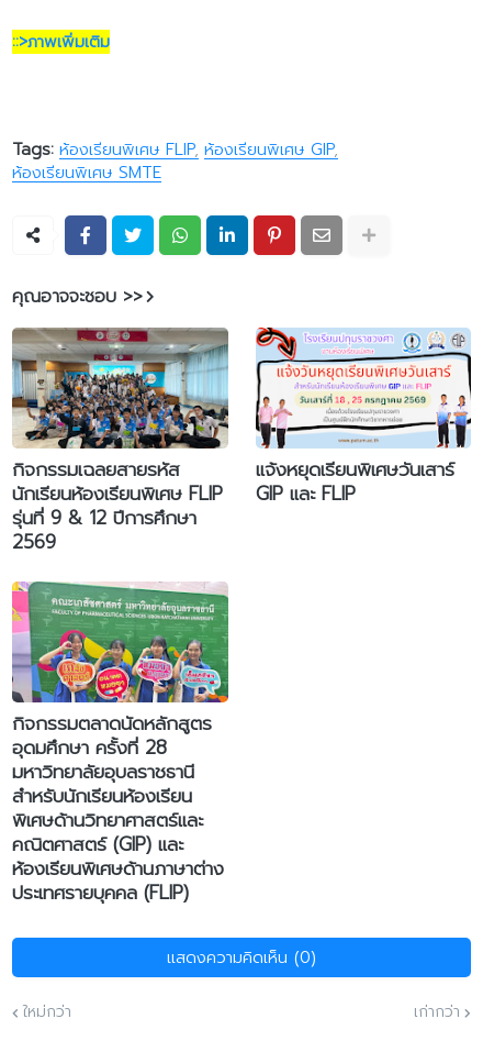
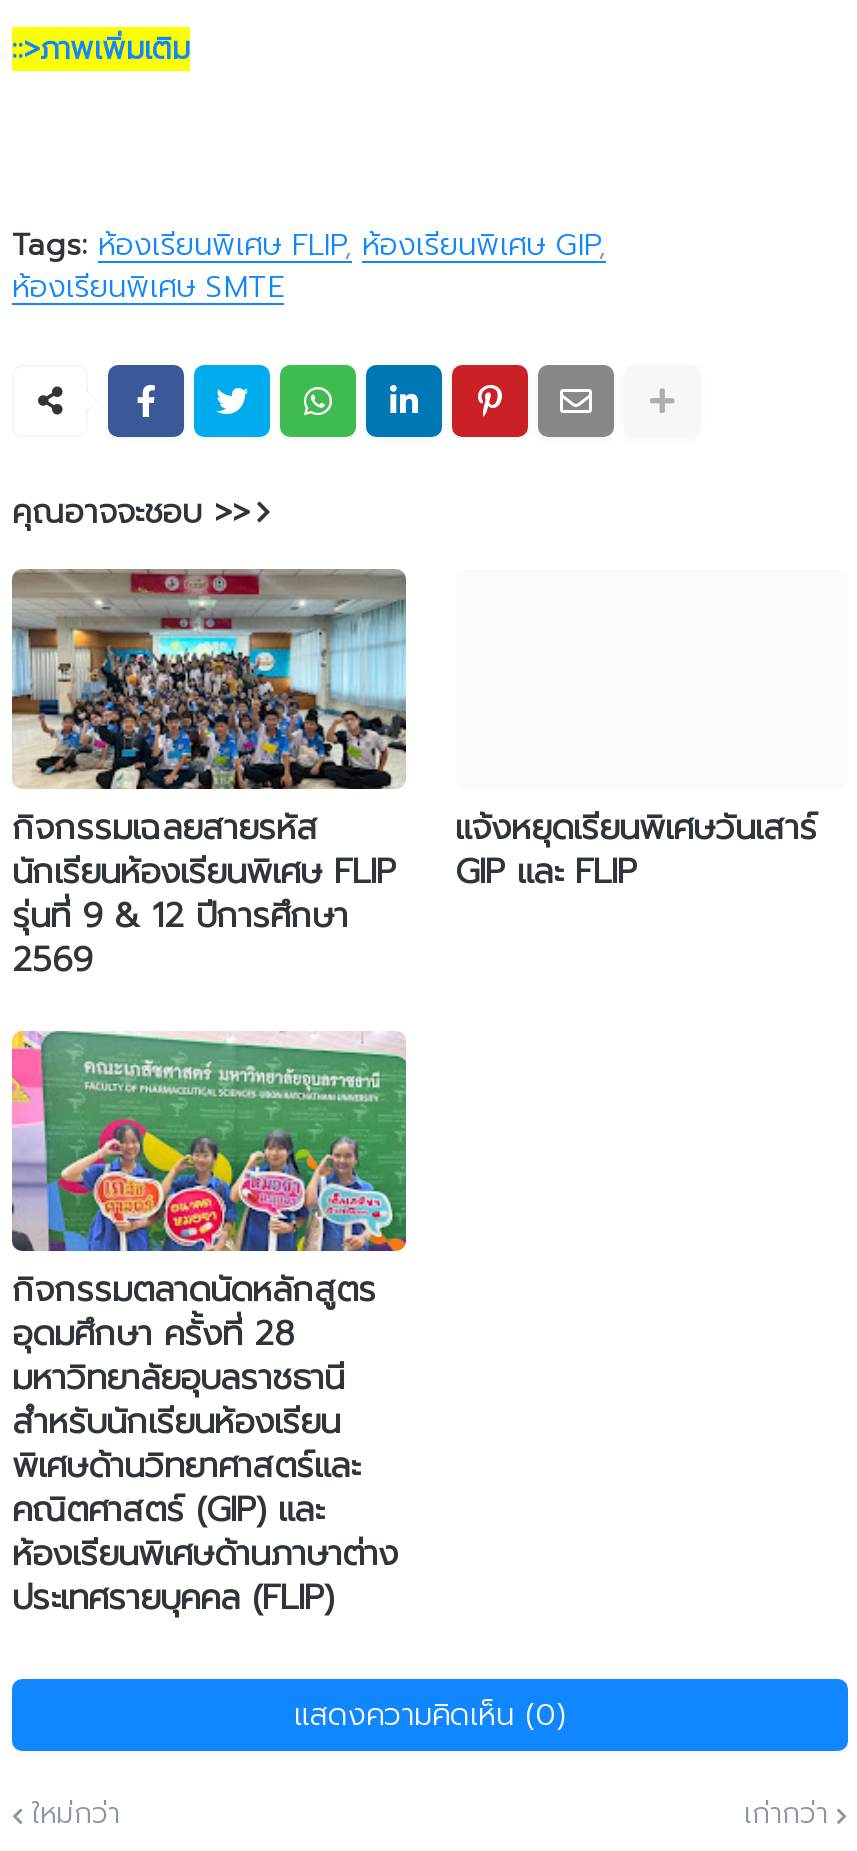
- [image]
